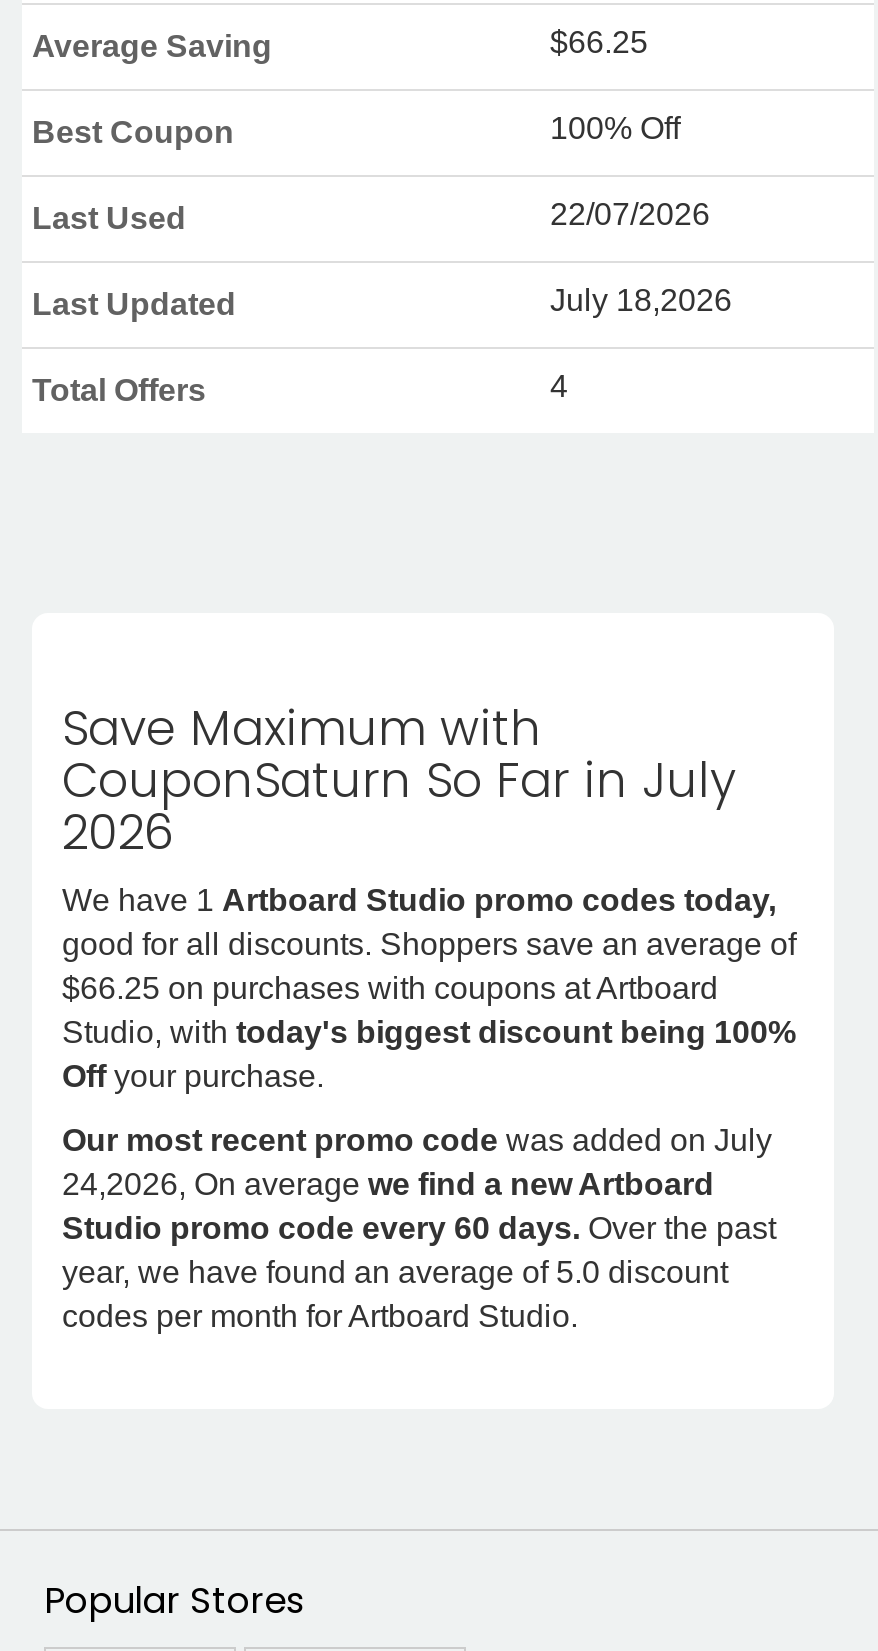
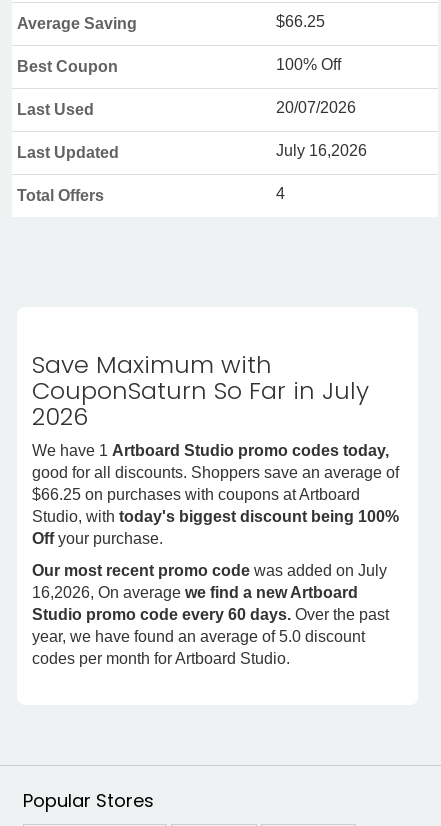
- 22/07/2026
+ 20/07/2026

- July 18,2026
+ July 16,2026

- 24,2026, On average we find a new Artboard
+ 16,2026, On average we find a new Artboard
